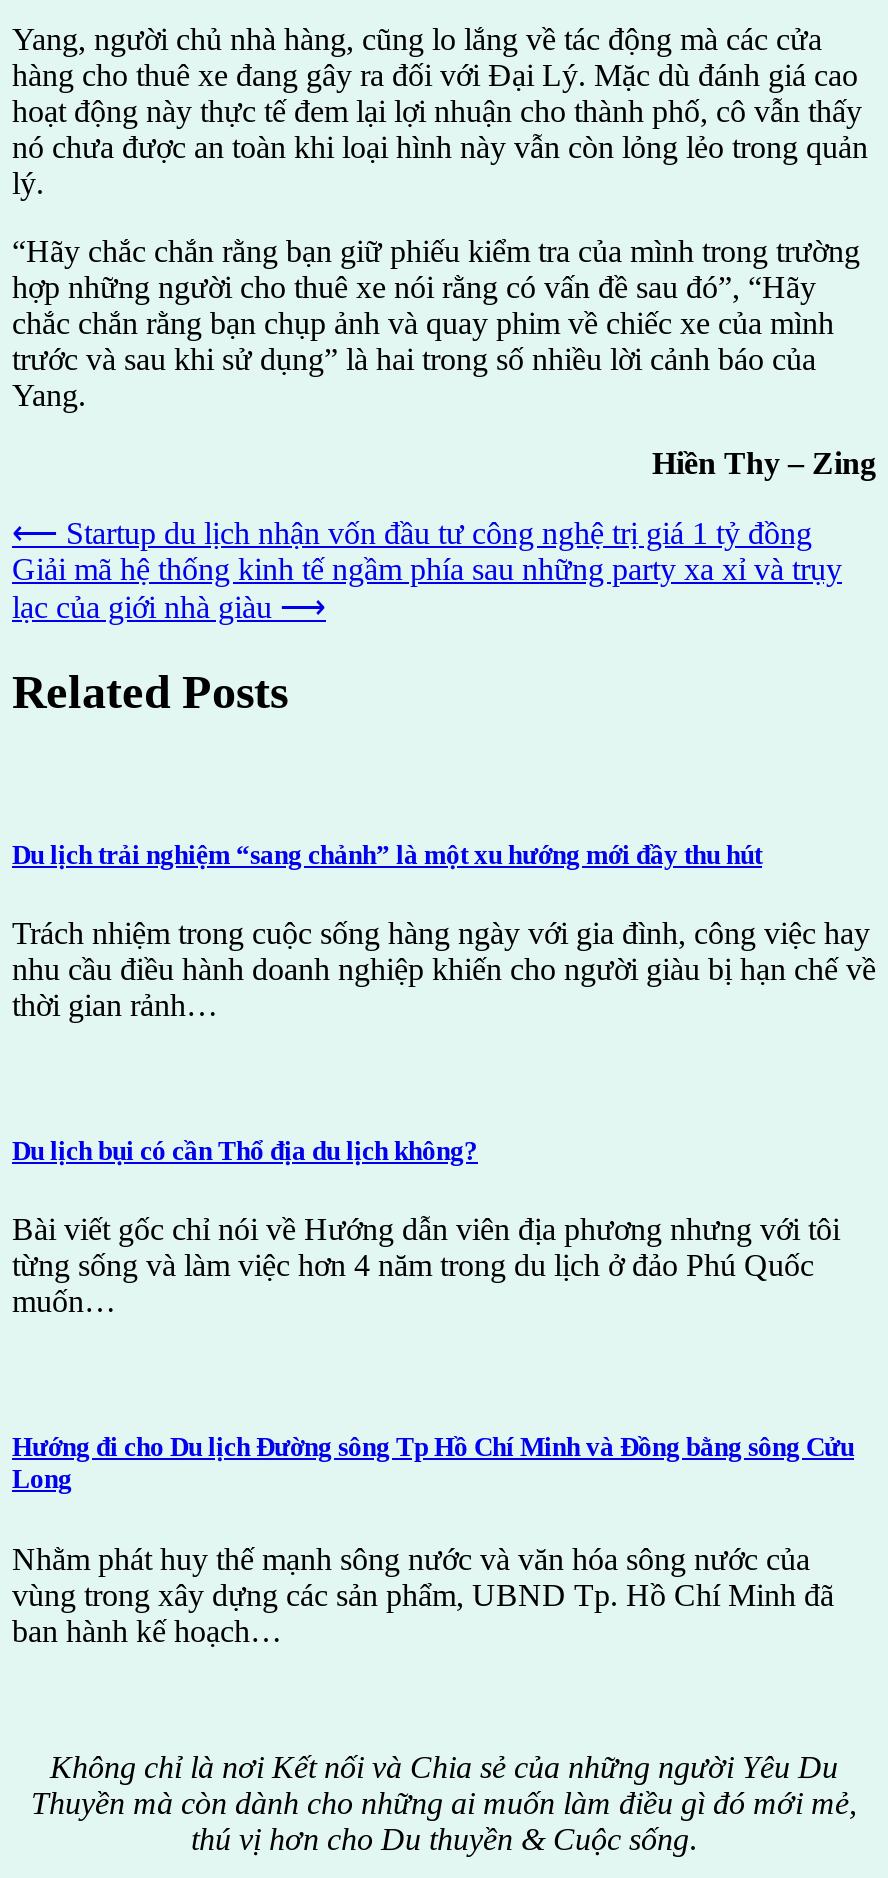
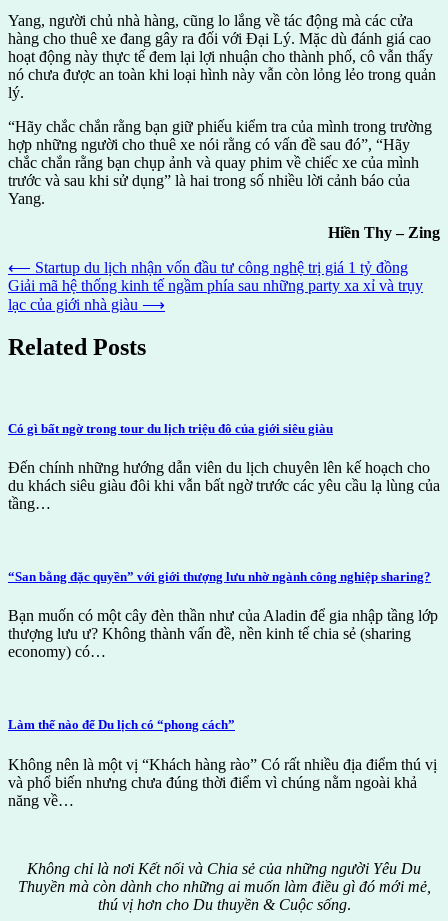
- Du lịch trải nghiệm “sang chảnh” là một xu hướng mới đầy thu hút
+ Có gì bất ngờ trong tour du lịch triệu đô của giới siêu giàu

- Trách nhiệm trong cuộc sống hàng ngày với gia đình, công việc hay
- nhu cầu điều hành doanh nghiệp khiến cho người giàu bị hạn chế về
- thời gian rảnh…
+ Đến chính những hướng dẫn viên du lịch chuyên lên kế hoạch cho
+ du khách siêu giàu đôi khi vẫn bất ngờ trước các yêu cầu lạ lùng của
+ tầng…

- Du lịch bụi có cần Thổ địa du lịch không?
+ “San bằng đặc quyền” với giới thượng lưu nhờ ngành công nghiệp sharing?

- Bài viết gốc chỉ nói về Hướng dẫn viên địa phương nhưng với tôi
- từng sống và làm việc hơn 4 năm trong du lịch ở đảo Phú Quốc
- muốn…
+ Bạn muốn có một cây đèn thần như của Aladin để gia nhập tầng lớp
+ thượng lưu ư? Không thành vấn đề, nền kinh tế chia sẻ (sharing
+ economy) có…

- Hướng đi cho Du lịch Đường sông Tp Hồ Chí Minh và Đồng bằng sông Cửu
- Long
+ Làm thế nào để Du lịch có “phong cách”

- Nhằm phát huy thế mạnh sông nước và văn hóa sông nước của
- vùng trong xây dựng các sản phẩm, UBND Tp. Hồ Chí Minh đã
- ban hành kế hoạch…
+ Không nên là một vị “Khách hàng rào” Có rất nhiều địa điểm thú vị
+ và phổ biến nhưng chưa đúng thời điểm vì chúng nằm ngoài khả
+ năng về…
